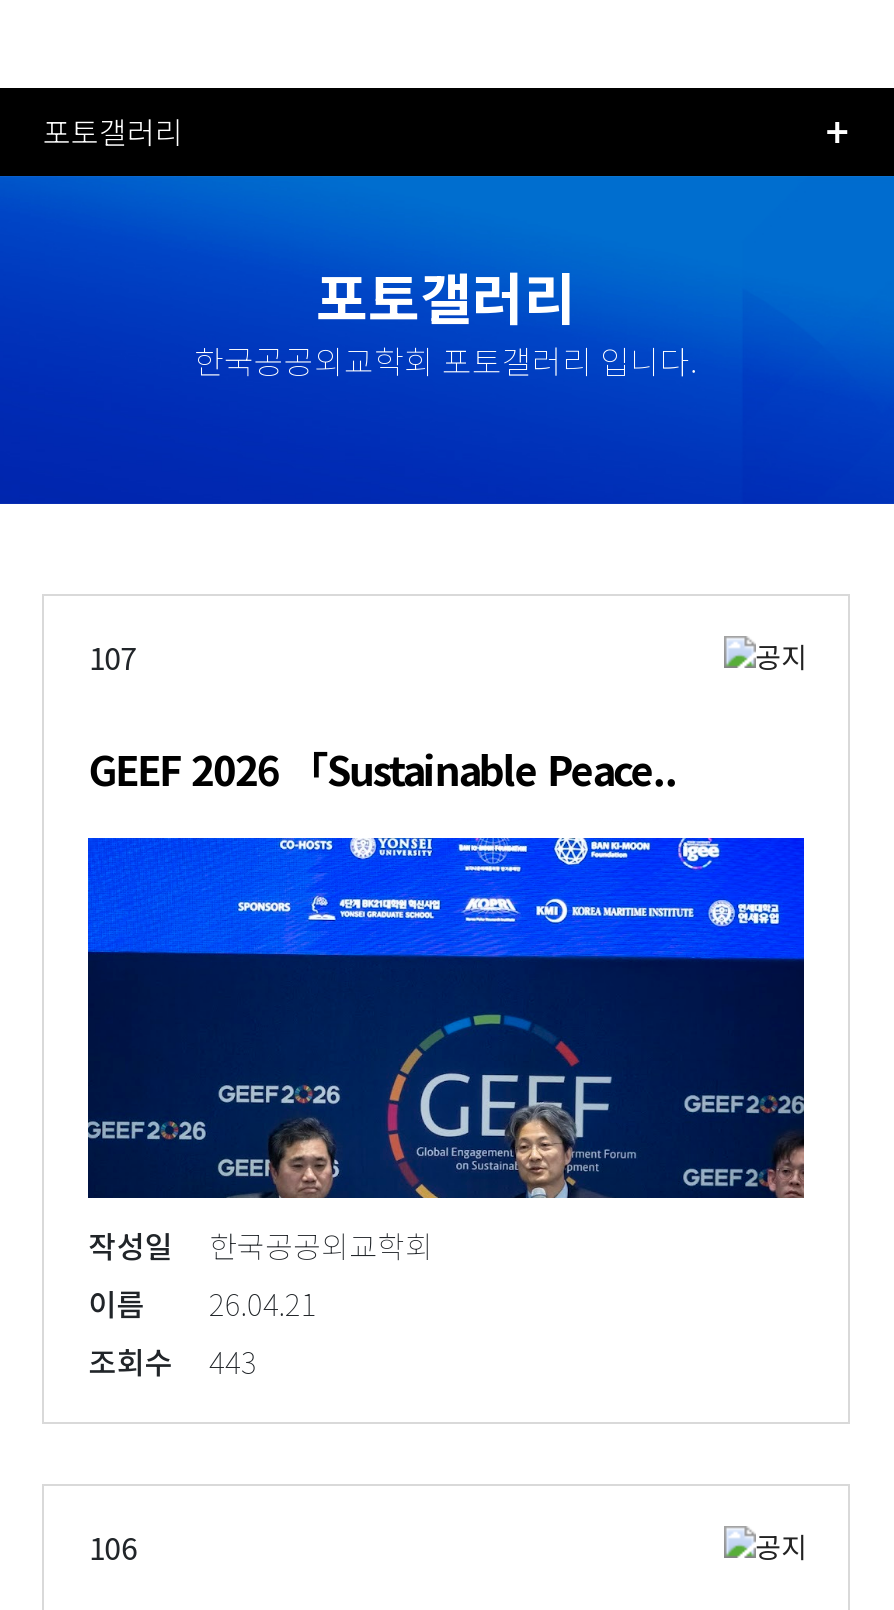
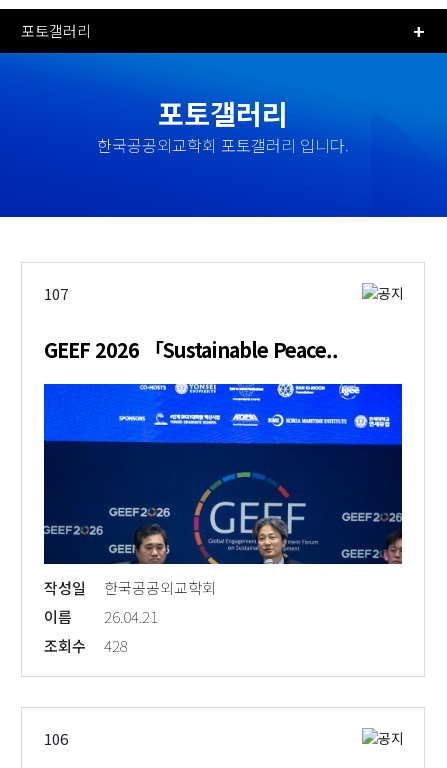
- 조회수 443
+ 조회수 428
